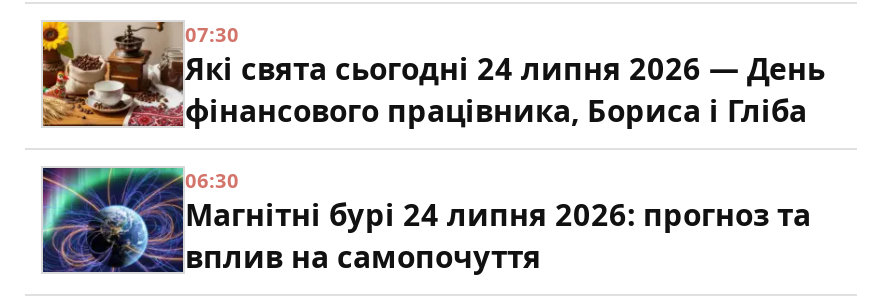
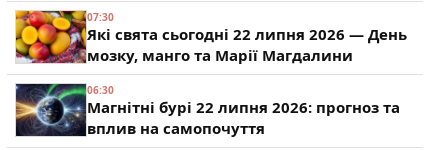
- [image]
- Які свята сьогодні 24 липня 2026 — День
- фінансового працівника, Бориса і Гліба
+ [image]
+ Які свята сьогодні 22 липня 2026 — День
+ мозку, манго та Марії Магдалини

- [image]
- Магнітні бурі 24 липня 2026: прогноз та
+ [image]
+ Магнітні бурі 22 липня 2026: прогноз та
